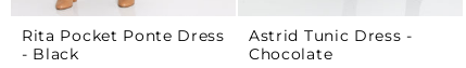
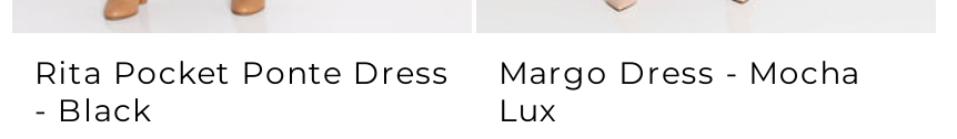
- Astrid Tunic Dress -
- Chocolate
+ Margo Dress - Mocha
+ Lux
